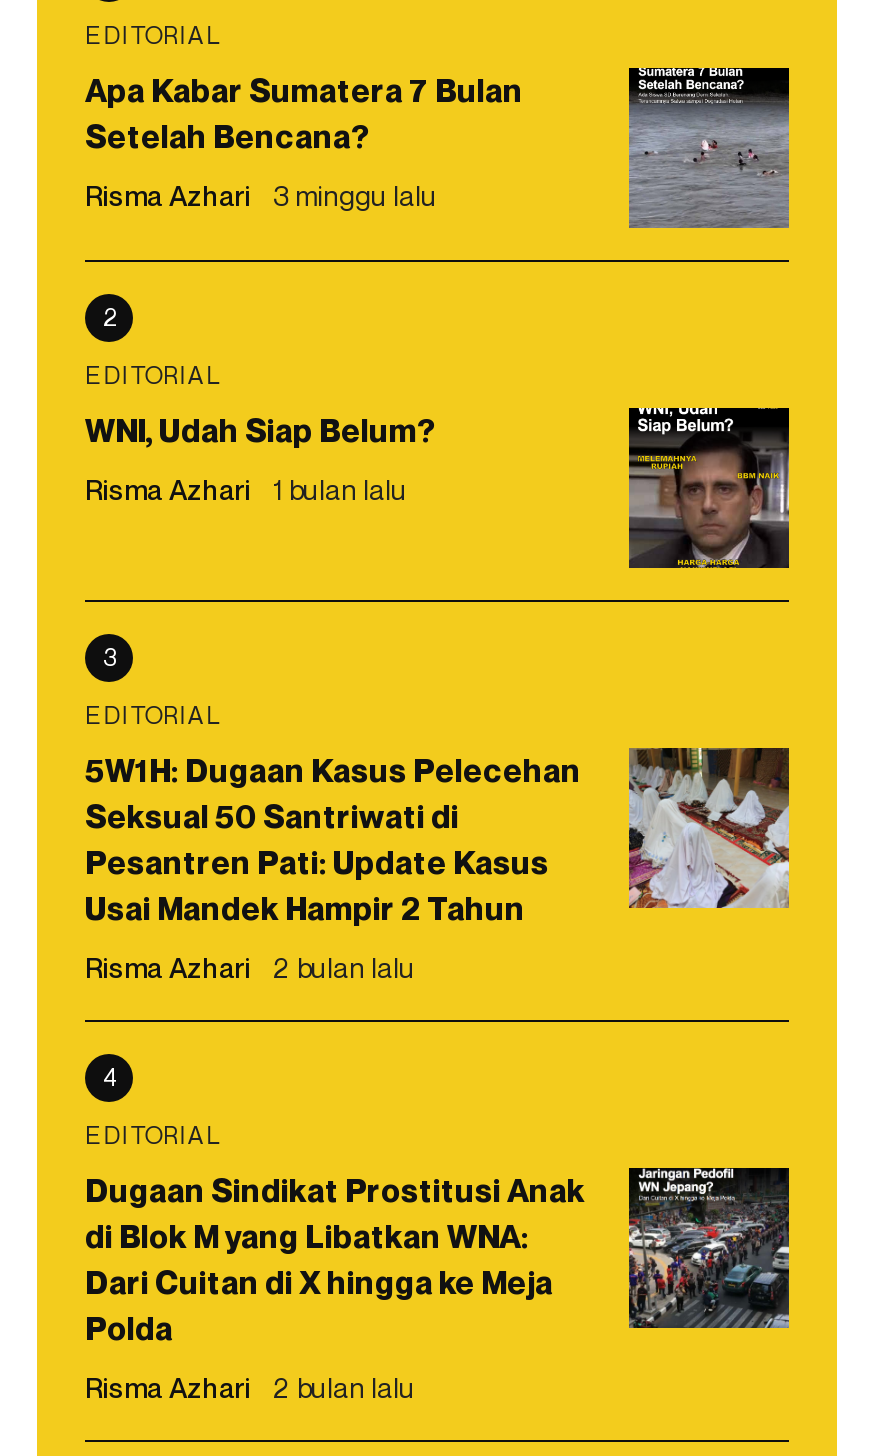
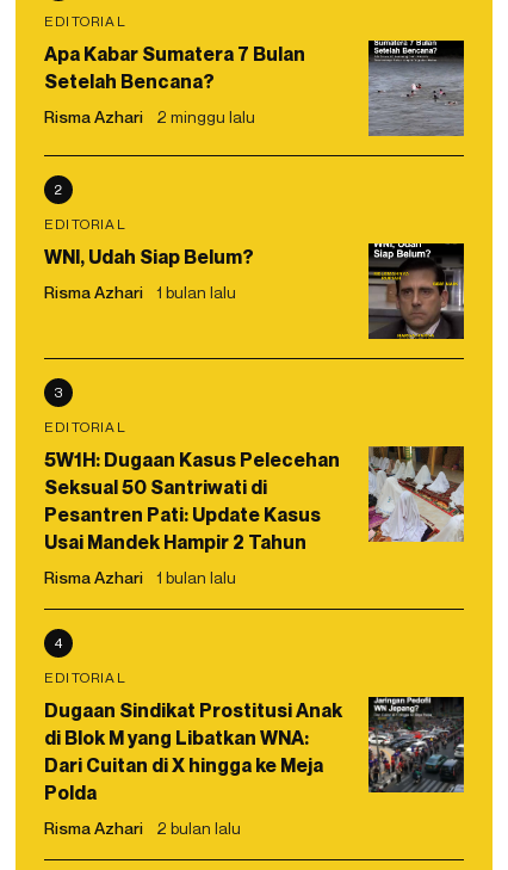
- Risma Azhari 3 minggu lalu
+ Risma Azhari 2 minggu lalu

- Risma Azhari 2 bulan lalu
+ Risma Azhari 1 bulan lalu
